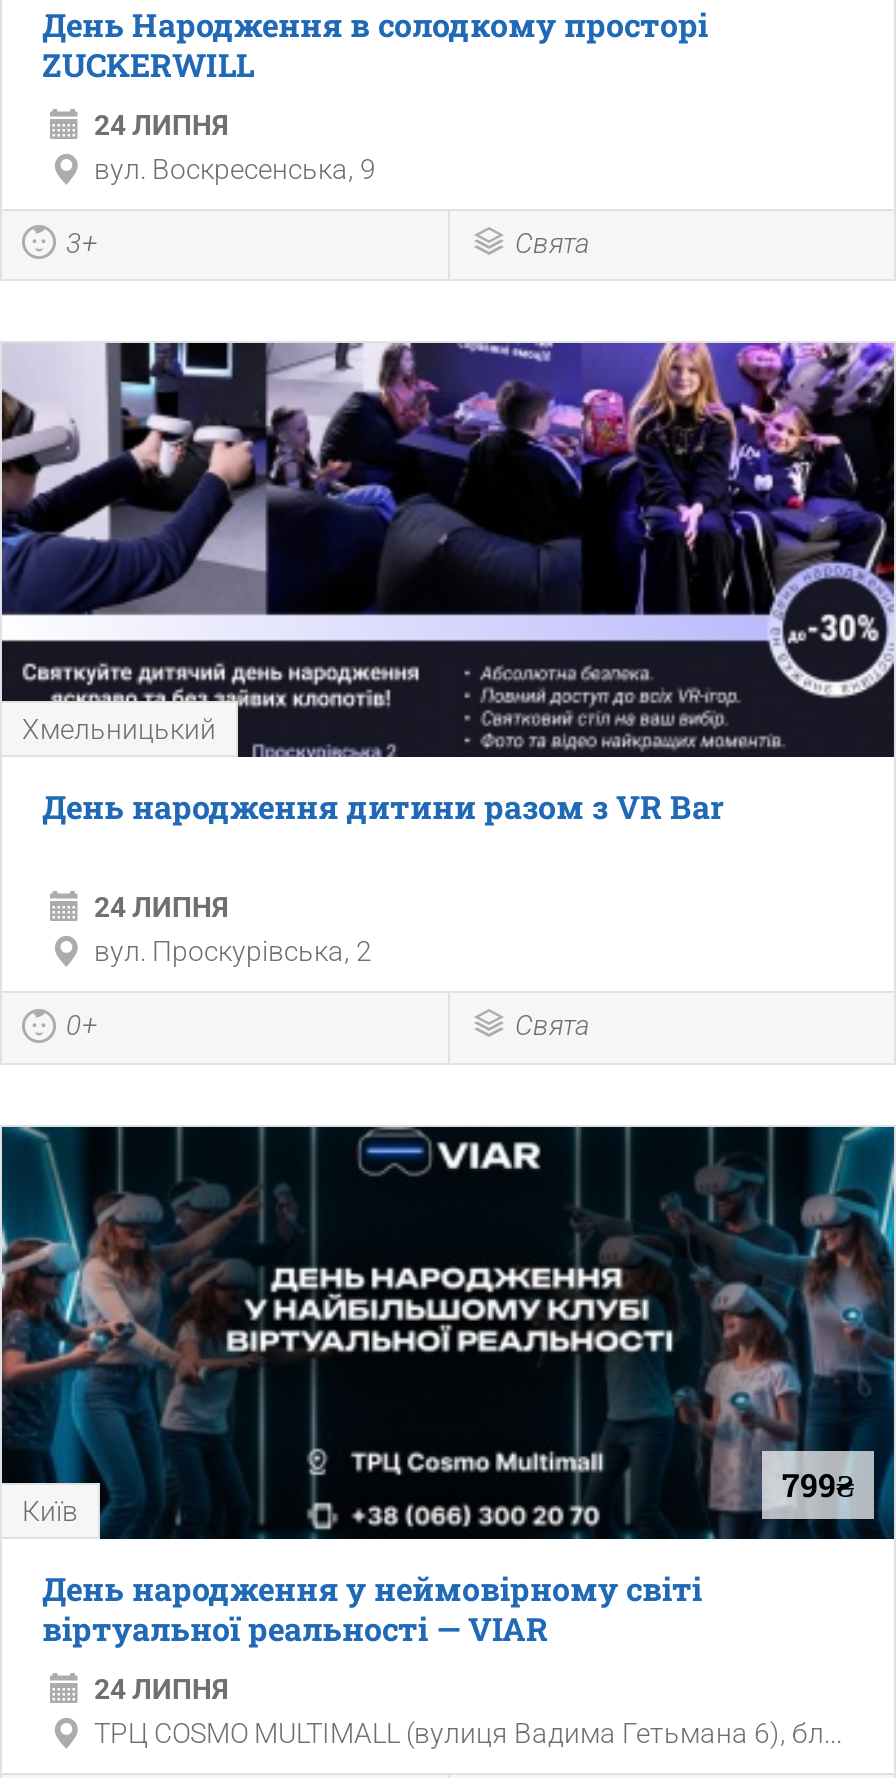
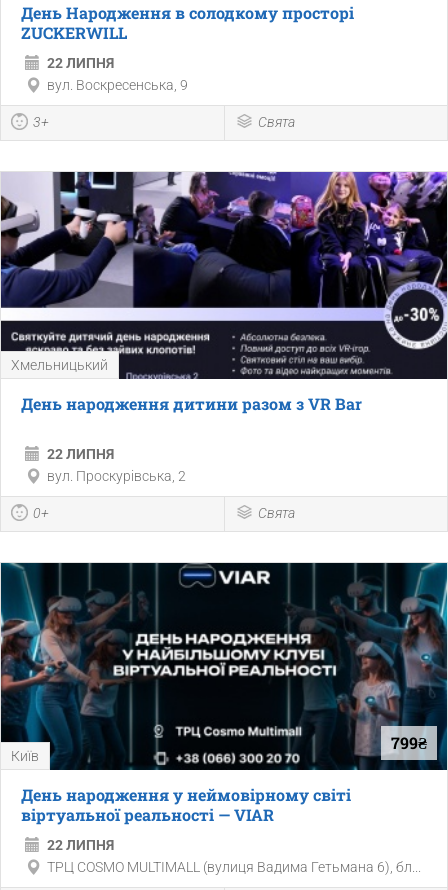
- 24 ЛИПНЯ
+ 22 ЛИПНЯ

- 24 ЛИПНЯ
+ 22 ЛИПНЯ

- 24 ЛИПНЯ
+ 22 ЛИПНЯ
